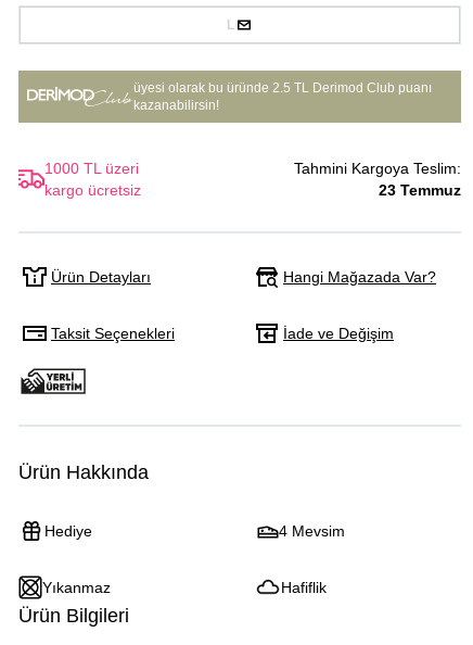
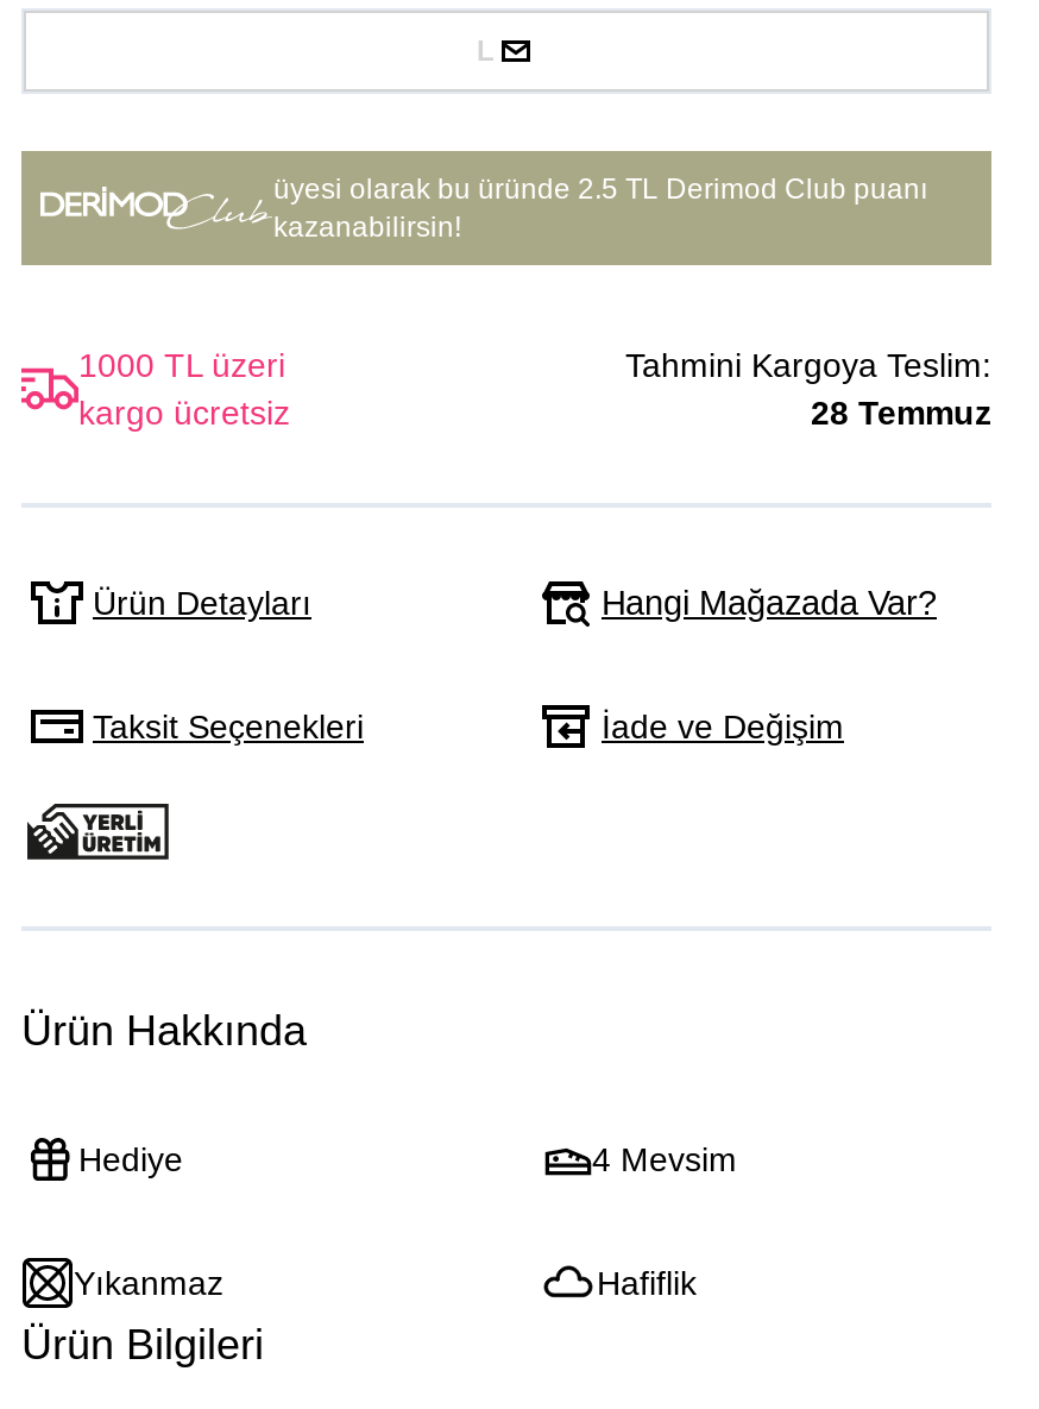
- 23 Temmuz
+ 28 Temmuz
